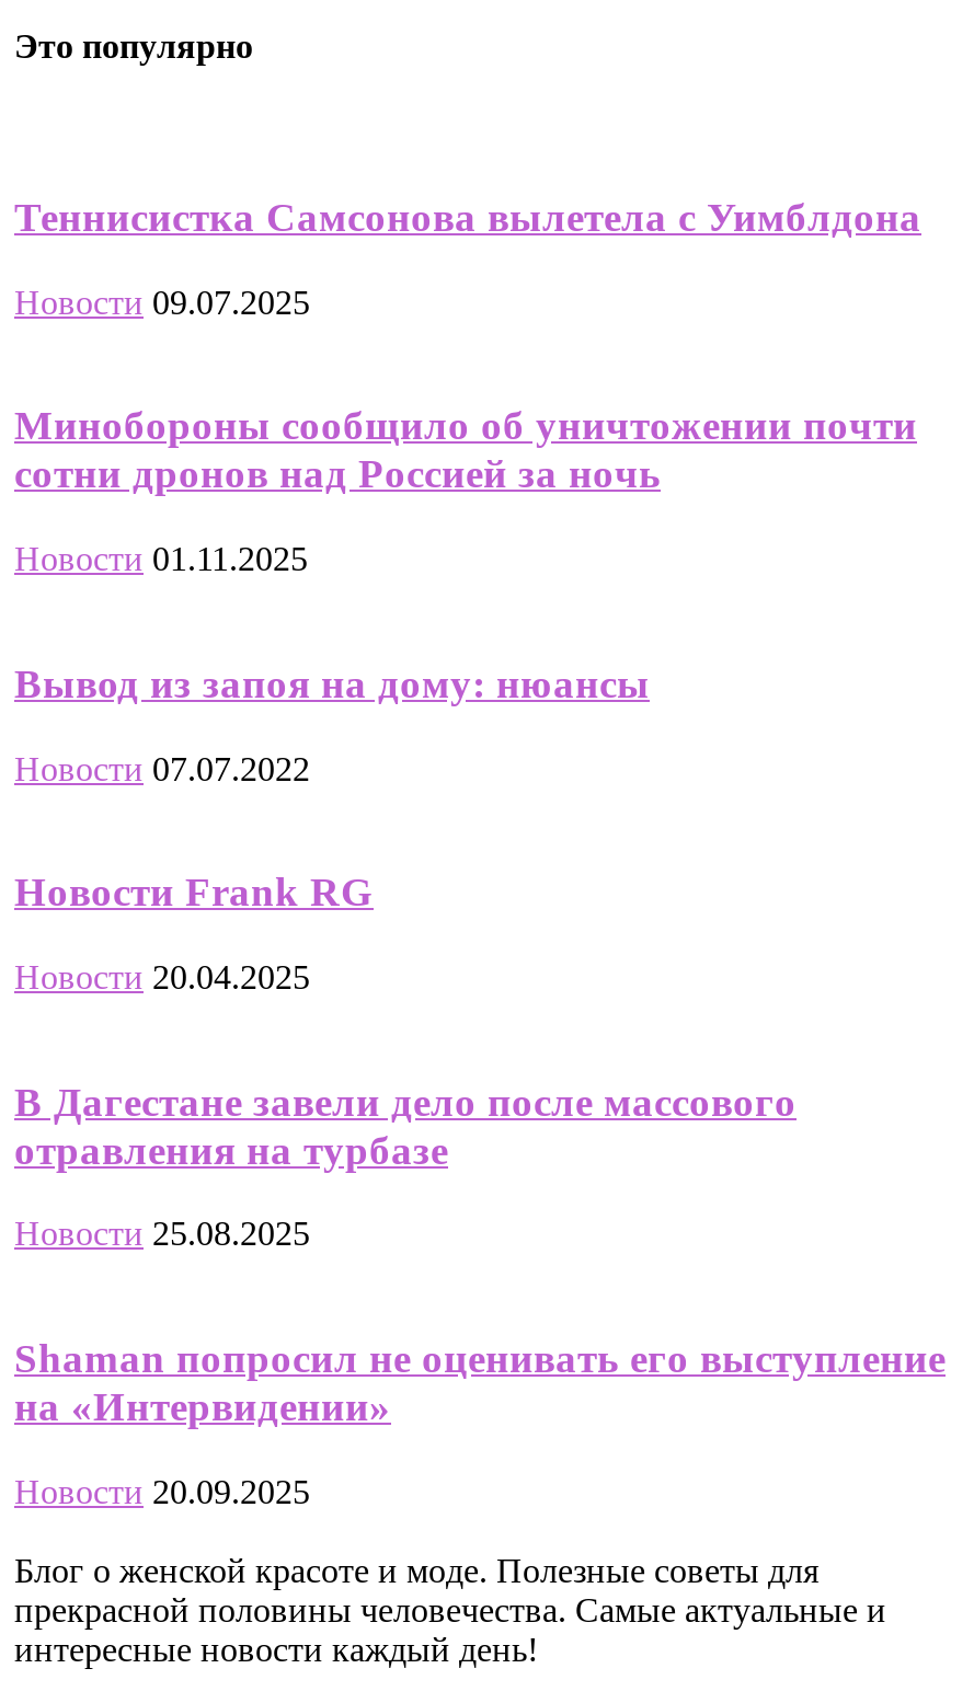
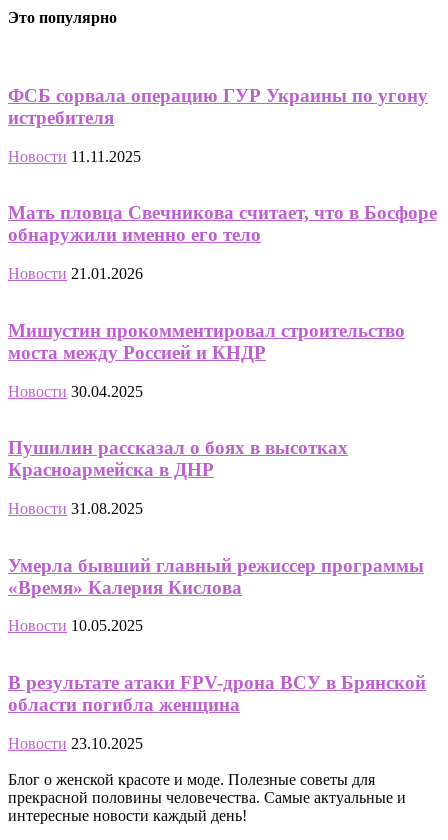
- Теннисистка Самсонова вылетела с Уимблдона
+ ФСБ сорвала операцию ГУР Украины по угону
+ истребителя

- Новости 09.07.2025
+ Новости 11.11.2025

- Минобороны сообщило об уничтожении почти
- сотни дронов над Россией за ночь
+ Мать пловца Свечникова считает, что в Босфоре
+ обнаружили именно его тело

- Новости 01.11.2025
+ Новости 21.01.2026

- Вывод из запоя на дому: нюансы
+ Мишустин прокомментировал строительство
+ моста между Россией и КНДР

- Новости 07.07.2022
+ Новости 30.04.2025

- Новости Frank RG
+ Пушилин рассказал о боях в высотках
+ Красноармейска в ДНР

- Новости 20.04.2025
+ Новости 31.08.2025

- В Дагестане завели дело после массового
- отравления на турбазе
+ Умерла бывший главный режиссер программы
+ «Время» Калерия Кислова

- Новости 25.08.2025
+ Новости 10.05.2025

- Shaman попросил не оценивать его выступление
- на «Интервидении»
+ В результате атаки FPV-дрона ВСУ в Брянской
+ области погибла женщина

- Новости 20.09.2025
+ Новости 23.10.2025
